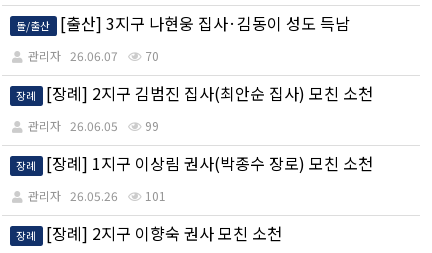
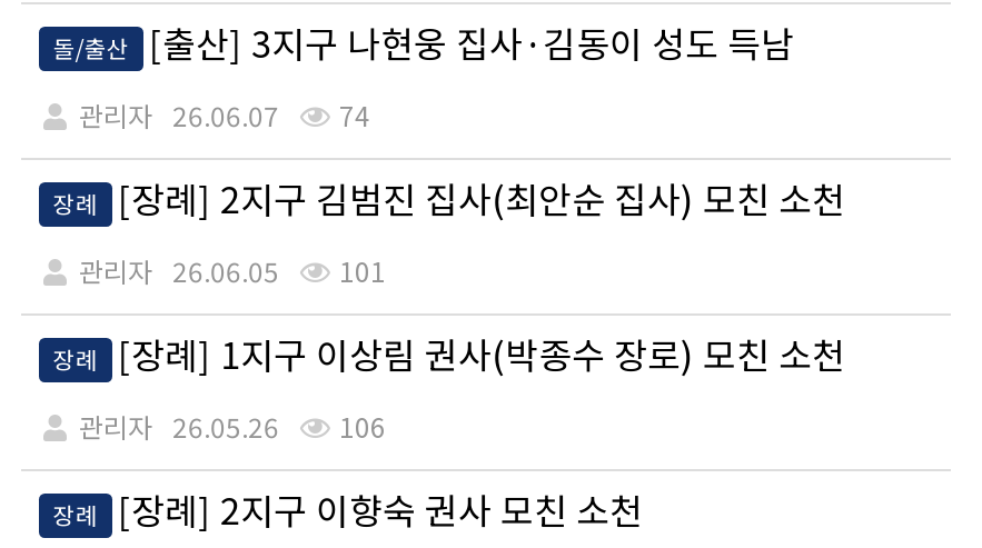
- 관리자 26.06.07 70
+ 관리자 26.06.07 74

- 관리자 26.06.05 99
+ 관리자 26.06.05 101

- 관리자 26.05.26 101
+ 관리자 26.05.26 106
